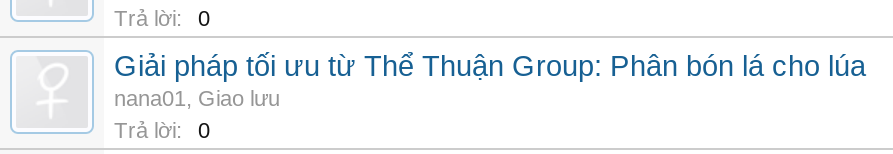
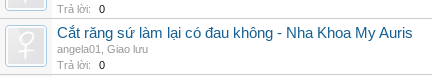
- Giải pháp tối ưu từ Thể Thuận Group: Phân bón lá cho lúa
- nana01, Giao lưu
+ Cắt răng sứ làm lại có đau không - Nha Khoa My Auris
+ angela01, Giao lưu
